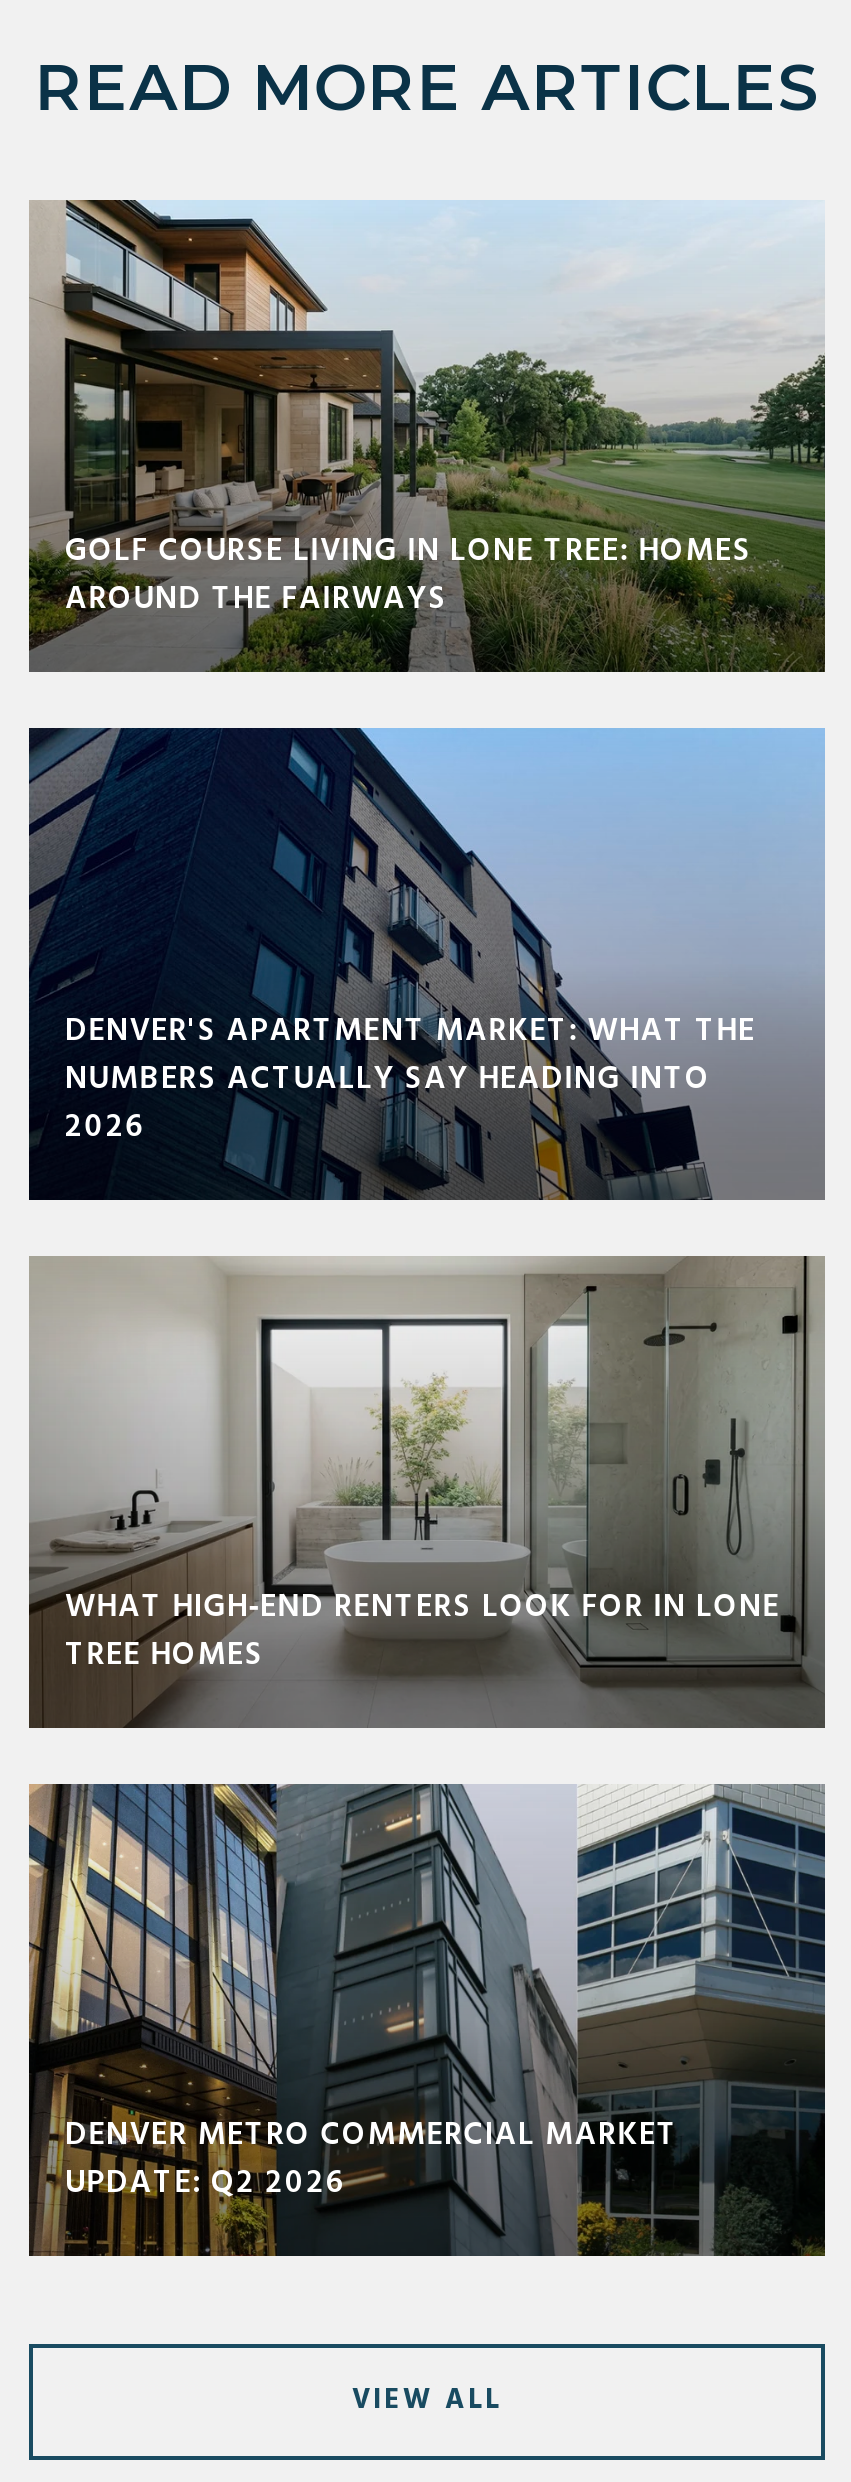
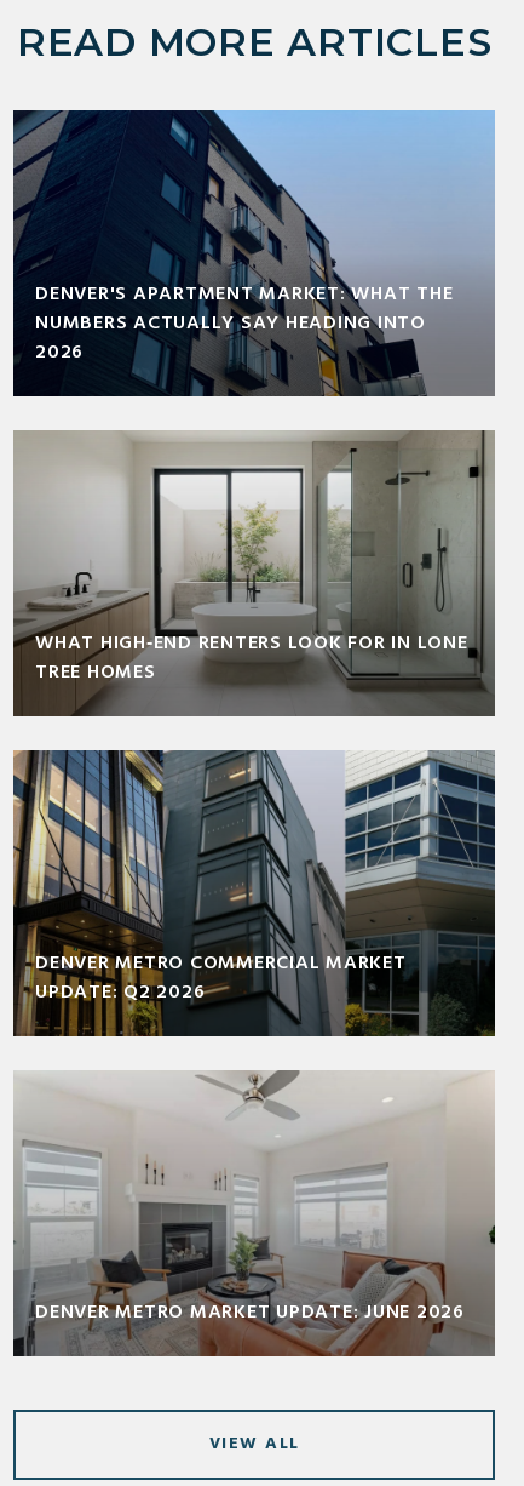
- [image]
- GOLF COURSE LIVING IN LONE TREE: HOMES
- AROUND THE FAIRWAYS

moved up: [image] | DENVER'S APARTMENT MARKET: WHAT THE | NUMBERS ACTUALLY SAY HEADING INTO | 2026 | WHAT HIGH‑END RENTERS LOOK FOR IN LONE | TREE HOMES | DENVER METRO COMMERCIAL MARKET | UPDATE: Q2 2026

+ [image]
+ DENVER METRO MARKET UPDATE: JUNE 2026
